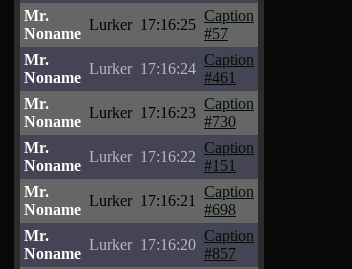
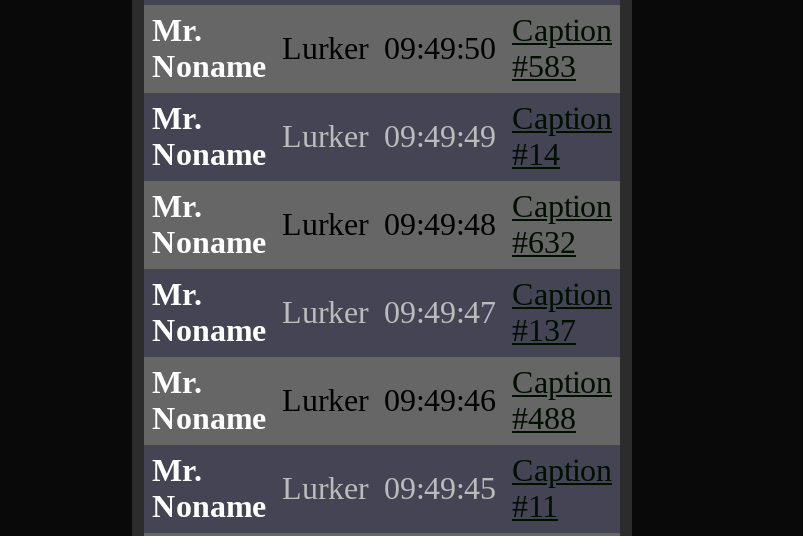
- Lurker 17:16:25
+ Lurker 09:49:50

- #57
+ #583

- Lurker 17:16:24
+ Lurker 09:49:49

- #461
+ #14

- Lurker 17:16:23
+ Lurker 09:49:48

- #730
+ #632

- Lurker 17:16:22
+ Lurker 09:49:47

- #151
+ #137

- Lurker 17:16:21
+ Lurker 09:49:46

- #698
+ #488

- Lurker 17:16:20
+ Lurker 09:49:45

- #857
+ #11
